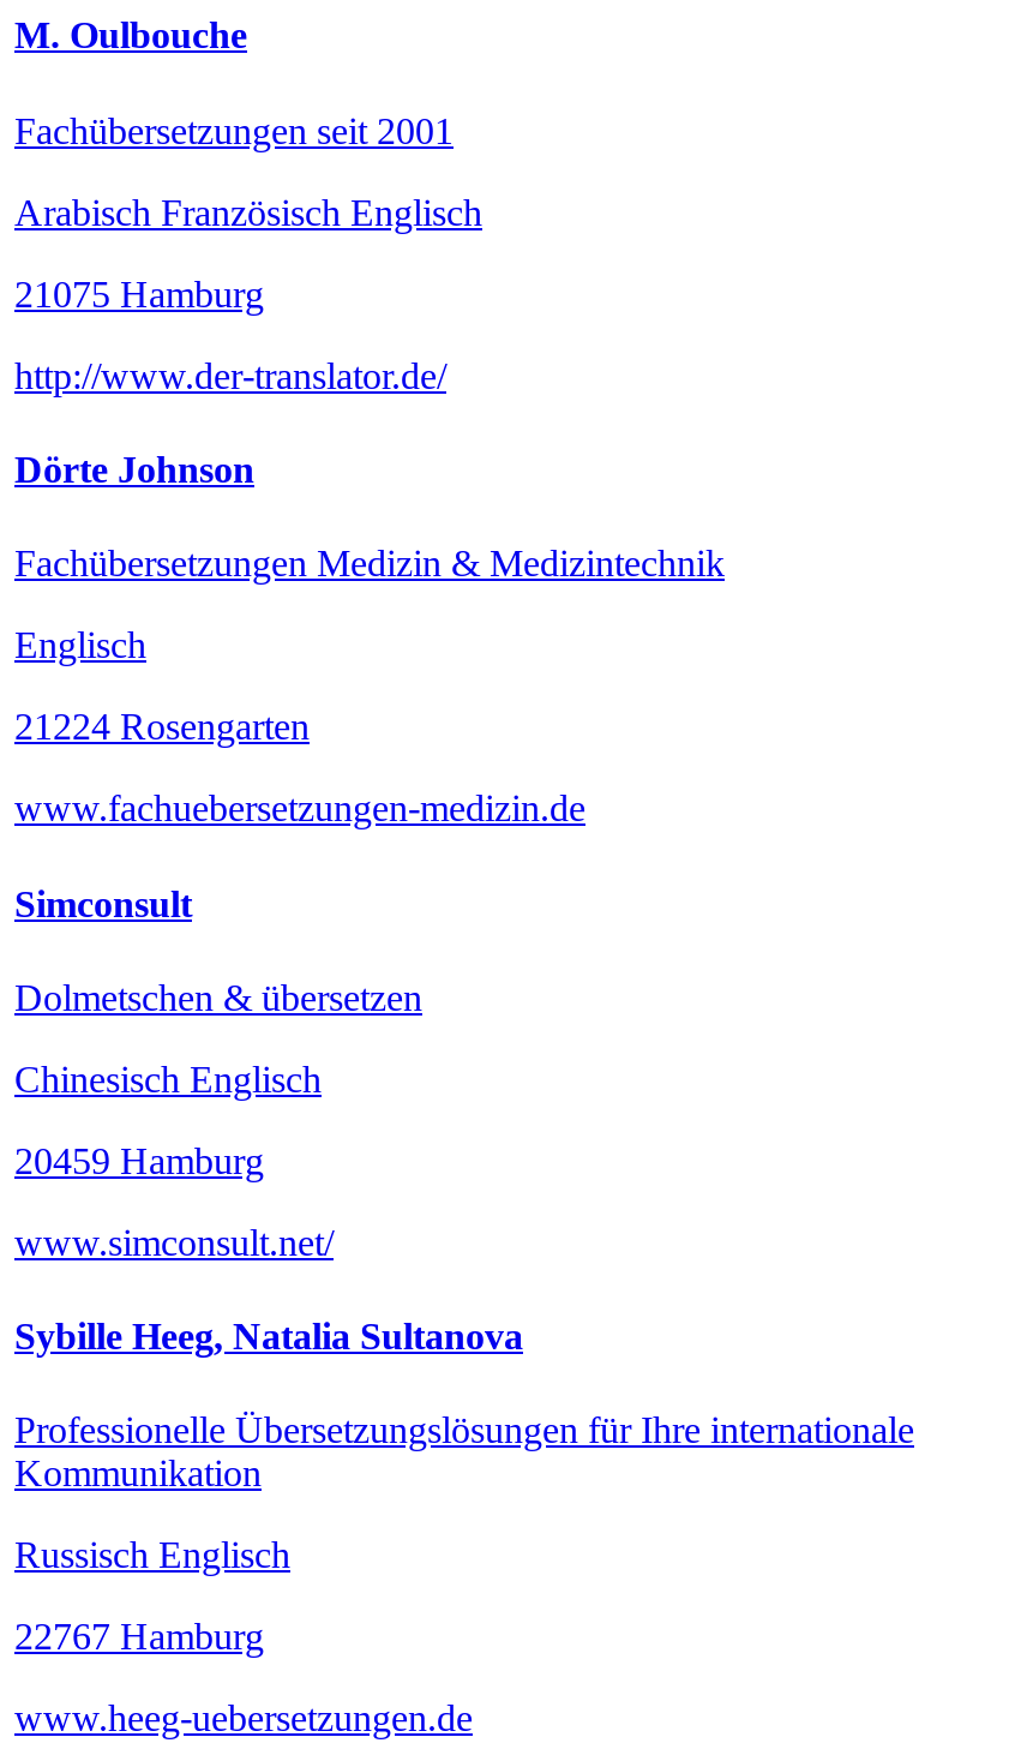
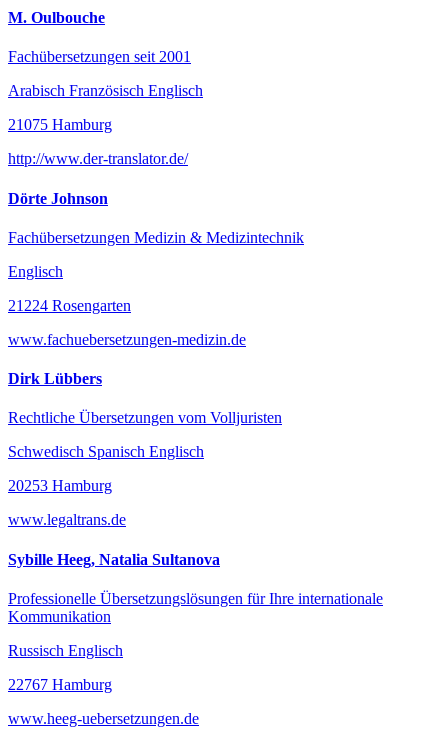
- Simconsult
+ Dirk Lübbers

- Dolmetschen & übersetzen
+ Rechtliche Übersetzungen vom Volljuristen

- Chinesisch Englisch
+ Schwedisch Spanisch Englisch

- 20459 Hamburg
+ 20253 Hamburg

- www.simconsult.net/
+ www.legaltrans.de
